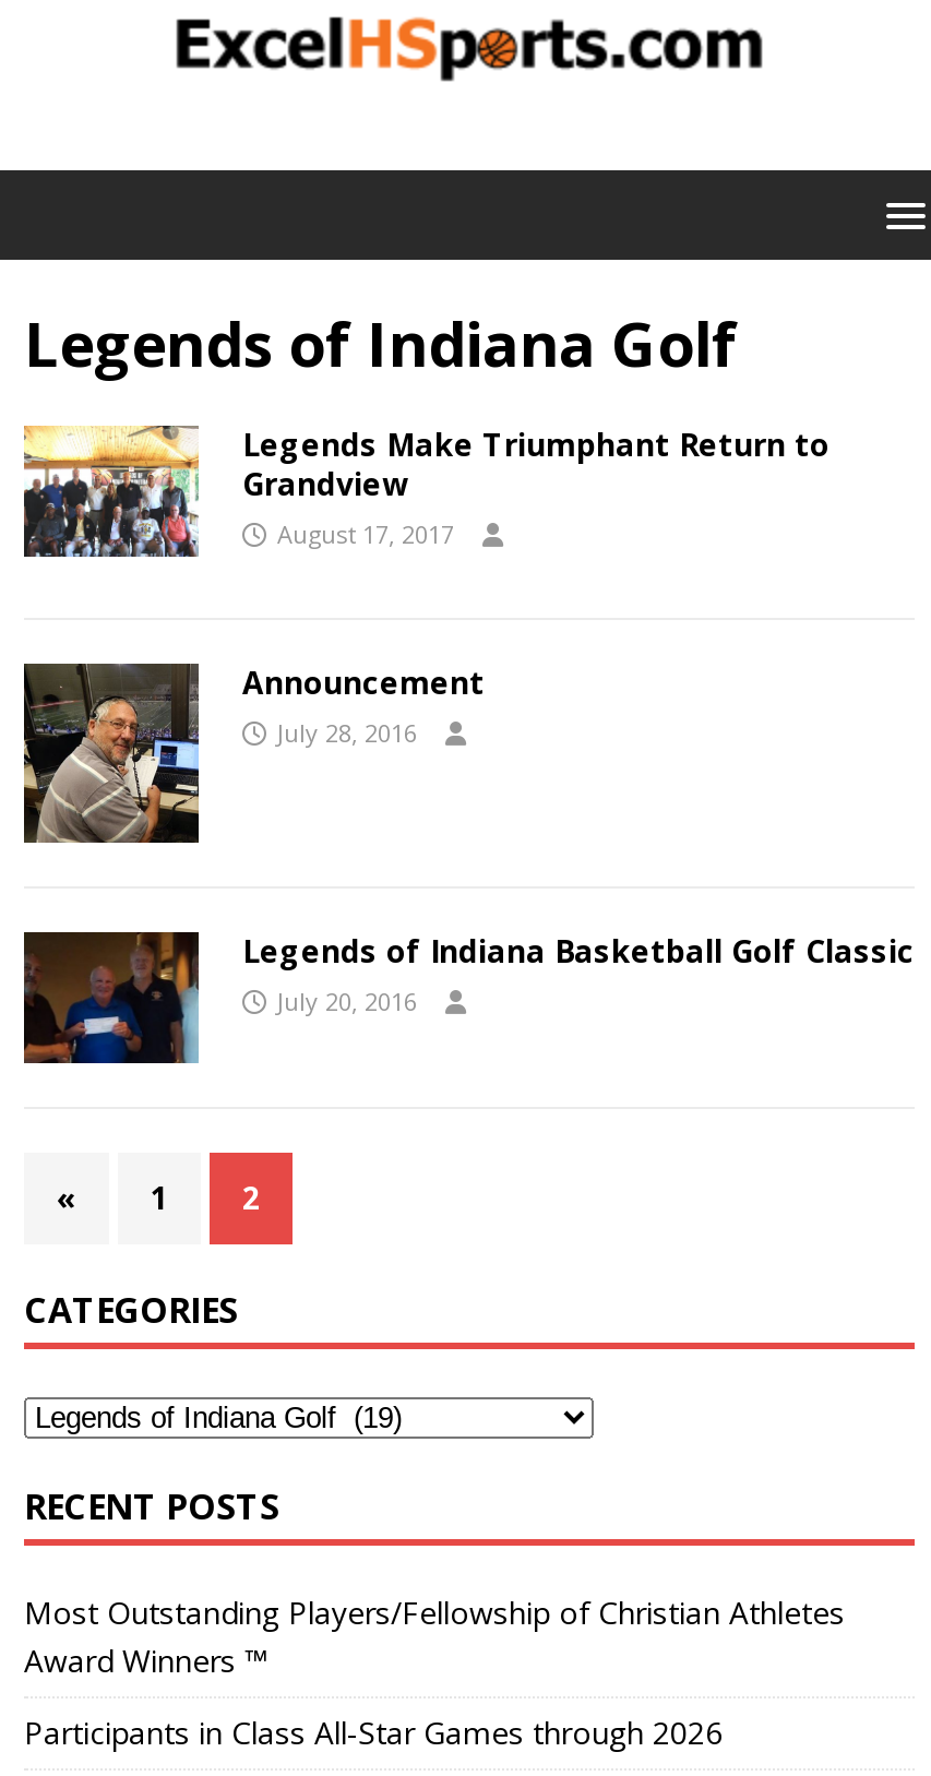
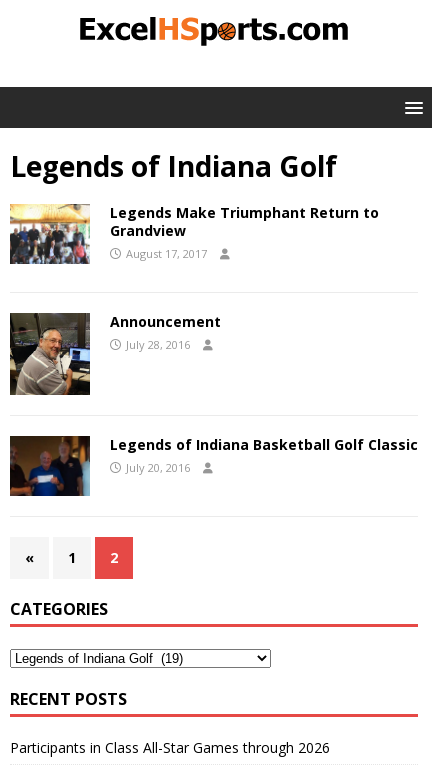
- Most Outstanding Players/Fellowship of Christian Athletes
- Award Winners ™
